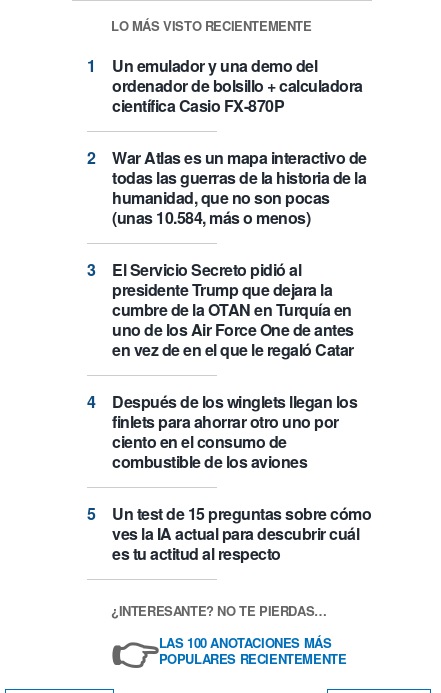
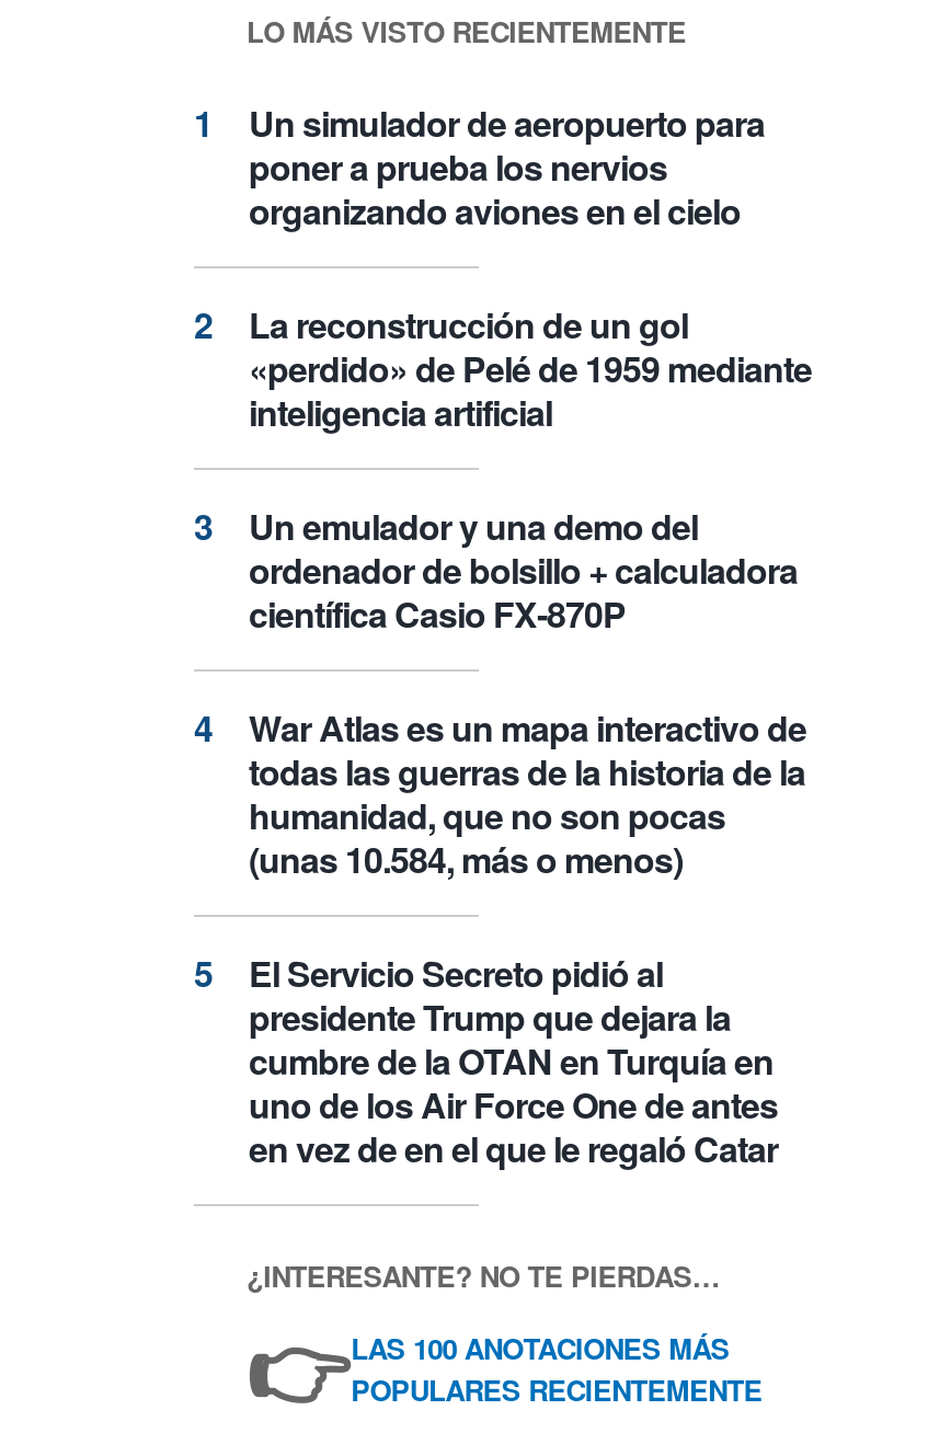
+ Un simulador de aeropuerto para
+ poner a prueba los nervios
+ organizando aviones en el cielo
+ La reconstrucción de un gol
+ «perdido» de Pelé de 1959 mediante
+ inteligencia artificial

moved down: Un emulador y una demo del | ordenador de bolsillo + calculadora | científica Casio FX-870P | ... | uno de los Air Force One de antes | en vez de en el que le regaló Catar

- Después de los winglets llegan los
- finlets para ahorrar otro uno por
- ciento en el consumo de
- combustible de los aviones
- Un test de 15 preguntas sobre cómo
- ves la IA actual para descubrir cuál
- es tu actitud al respecto
